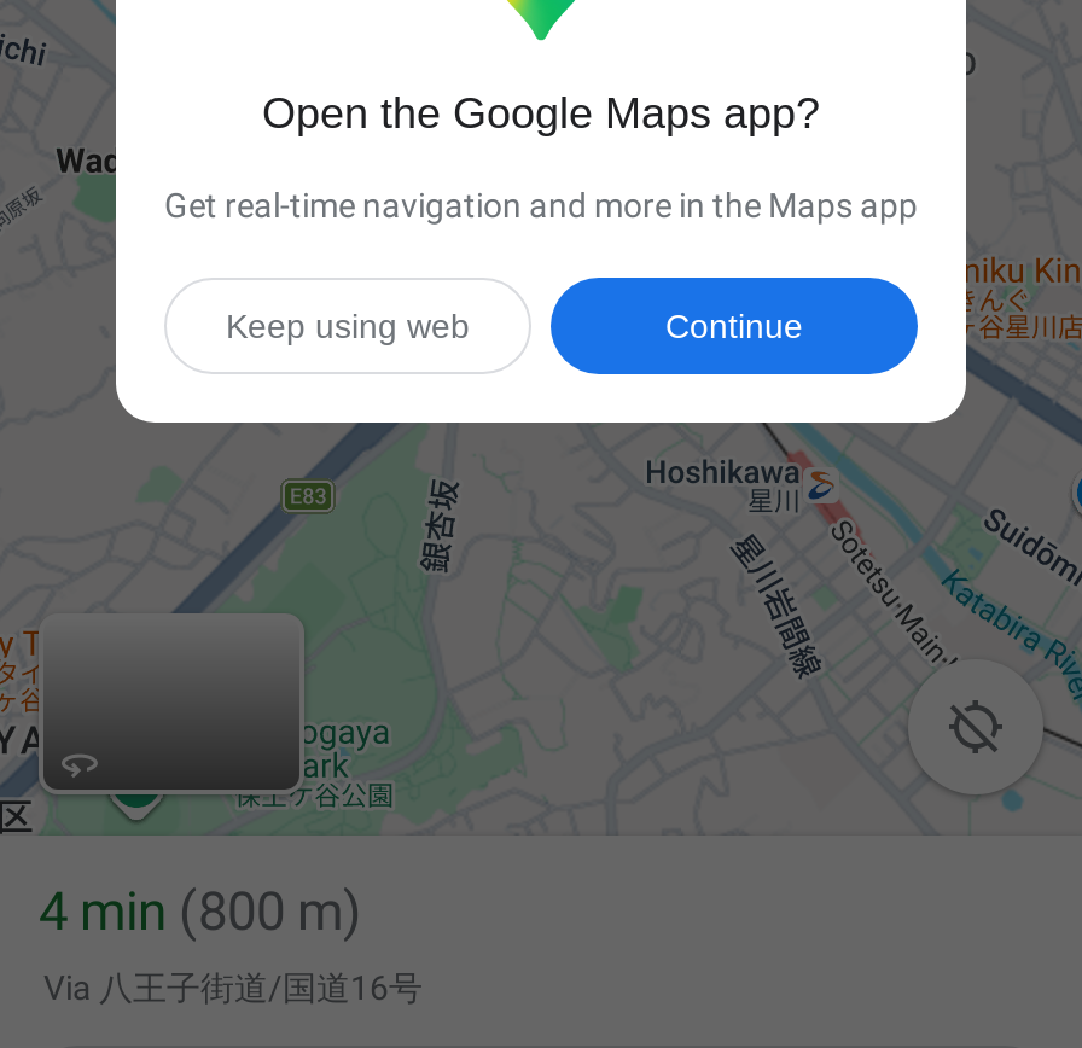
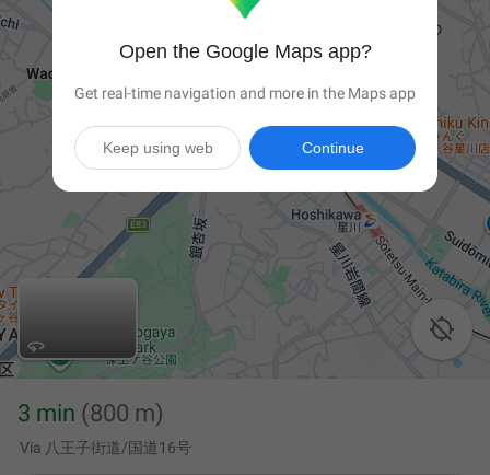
- 4 min (800 m)
+ 3 min (800 m)
